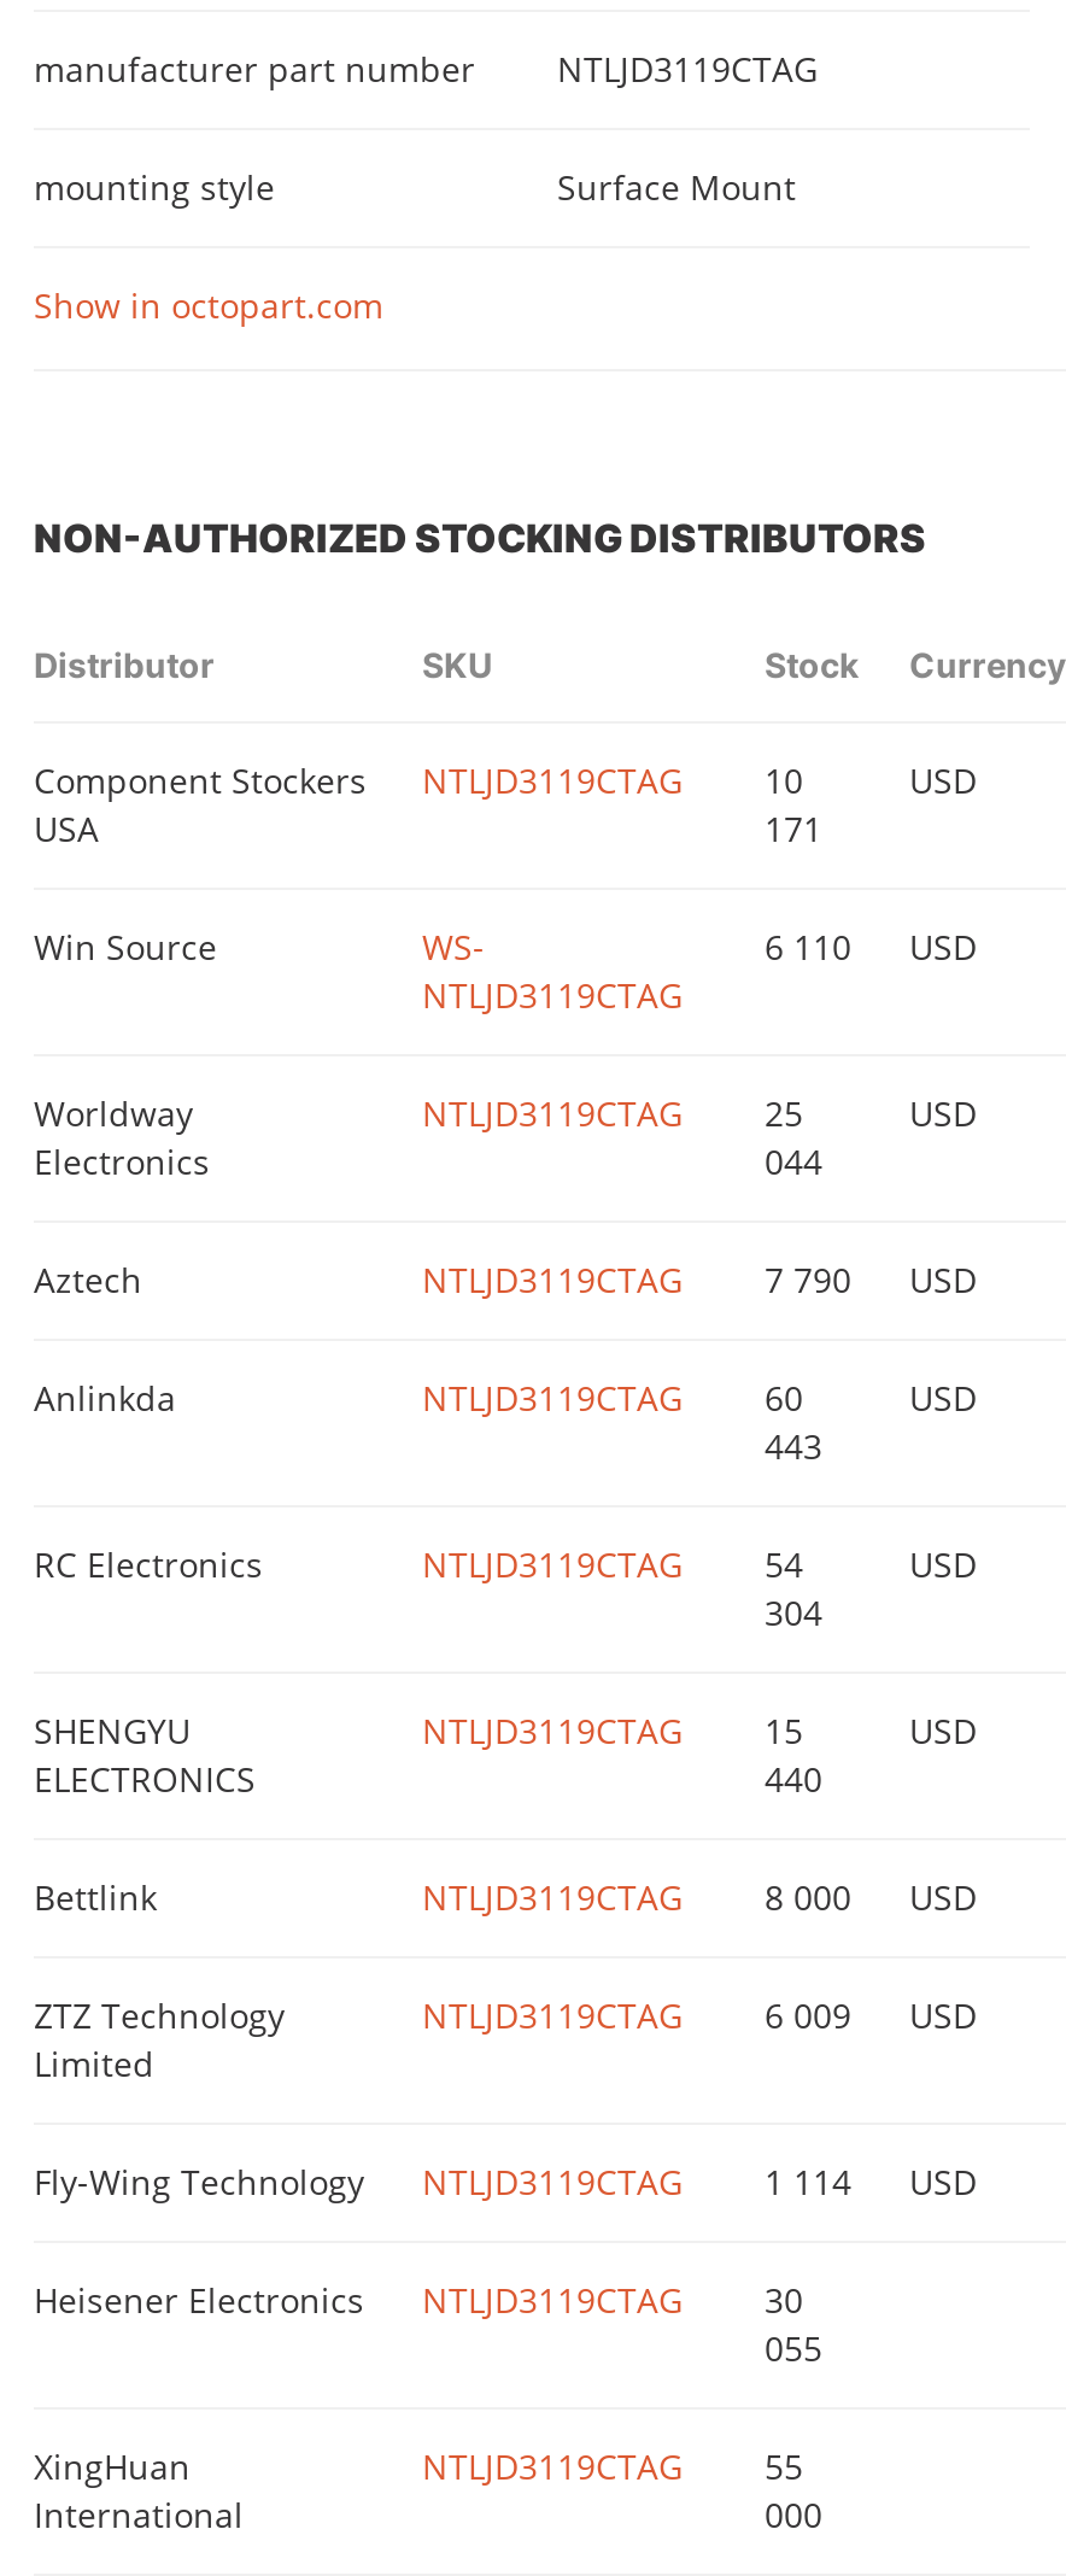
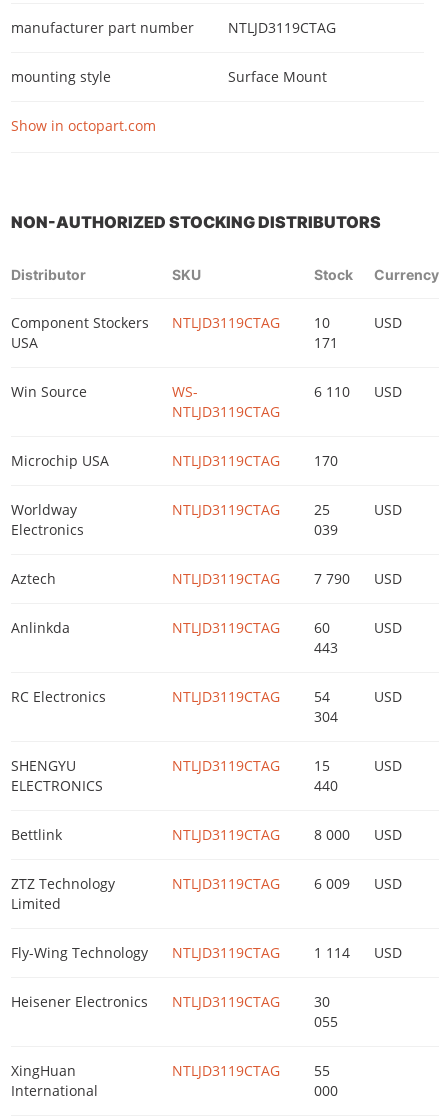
+ Microchip USA
+ NTLJD3119CTAG
+ 170

- 044
+ 039
